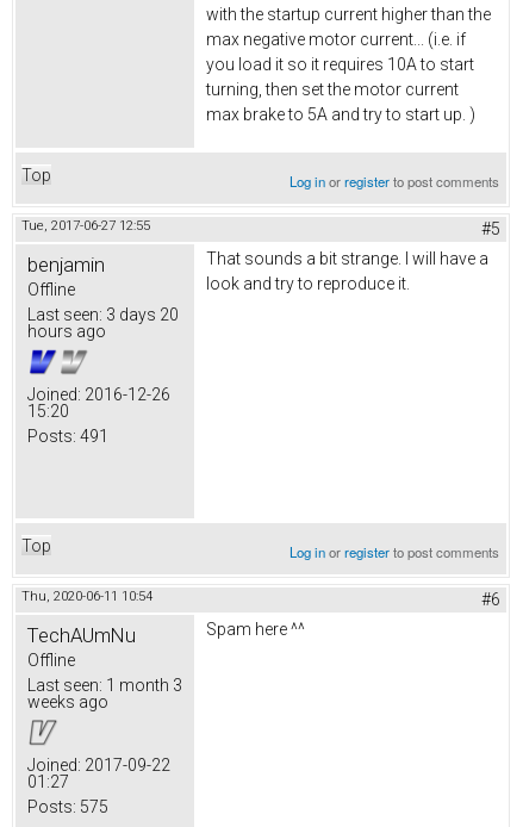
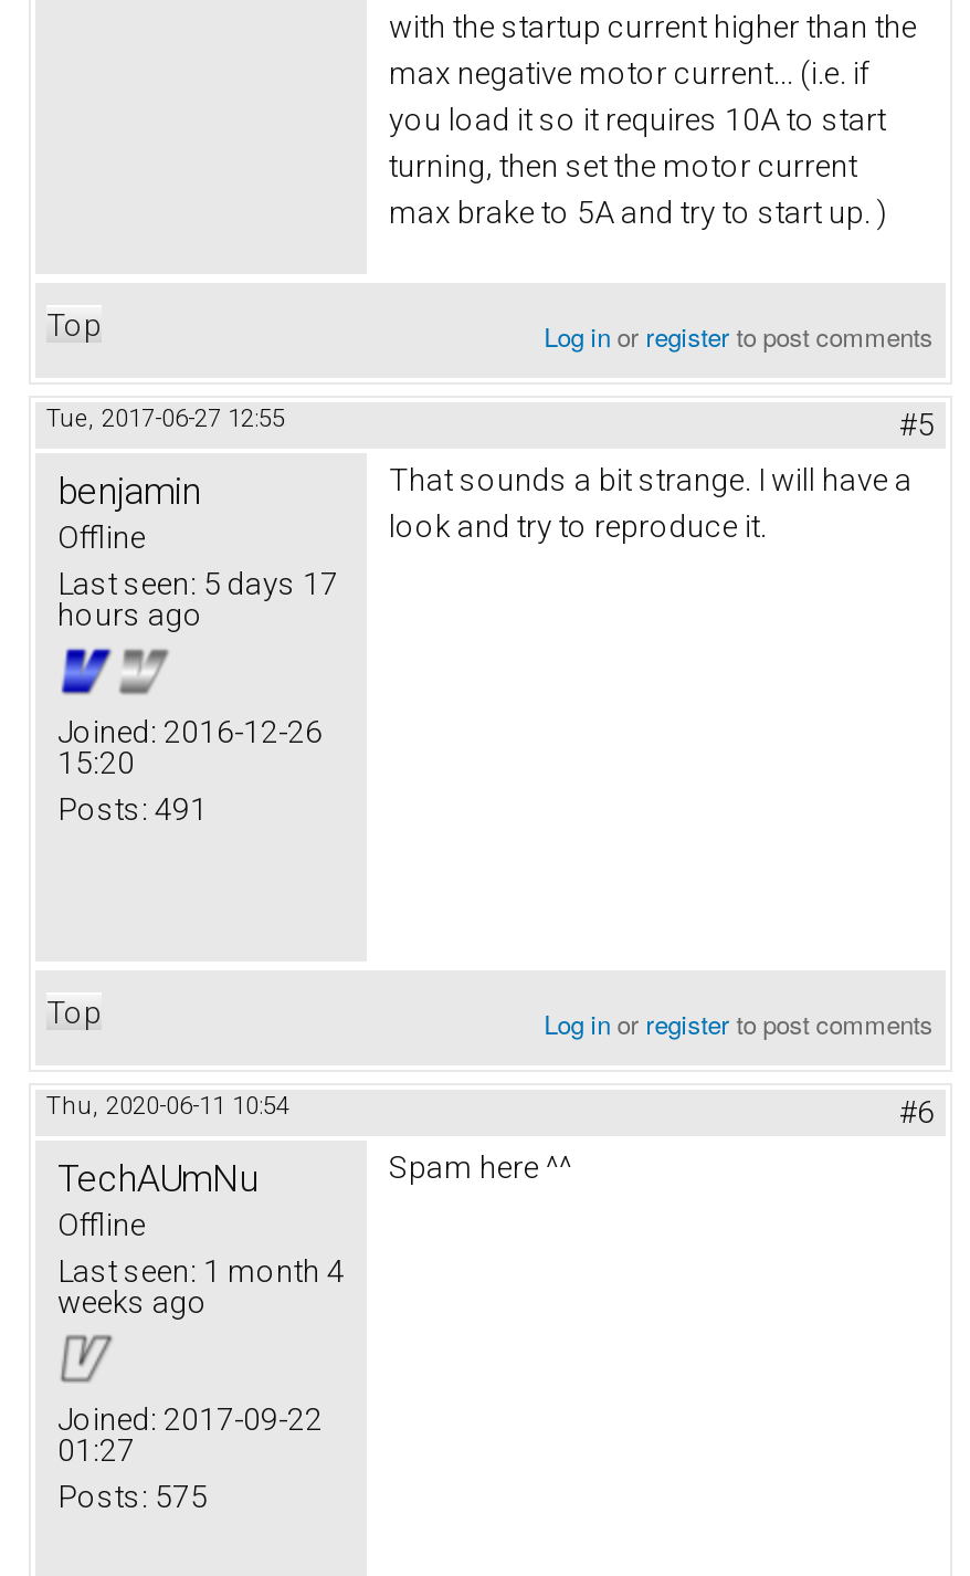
- Last seen: 3 days 20
+ Last seen: 5 days 17

- Last seen: 1 month 3
+ Last seen: 1 month 4
